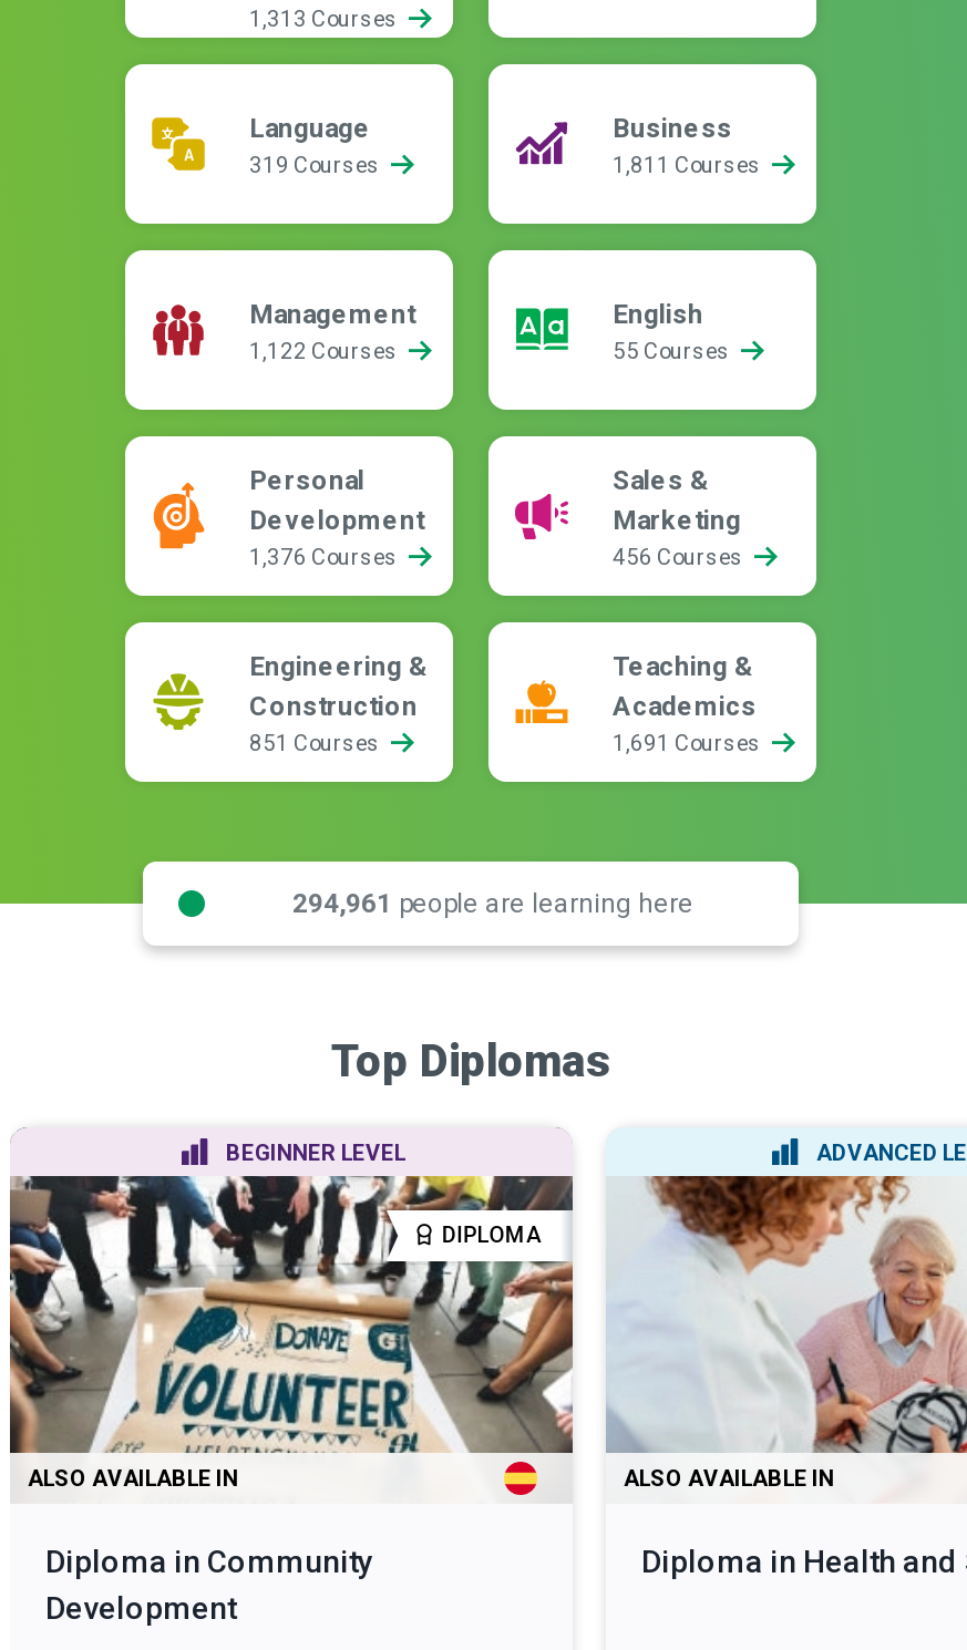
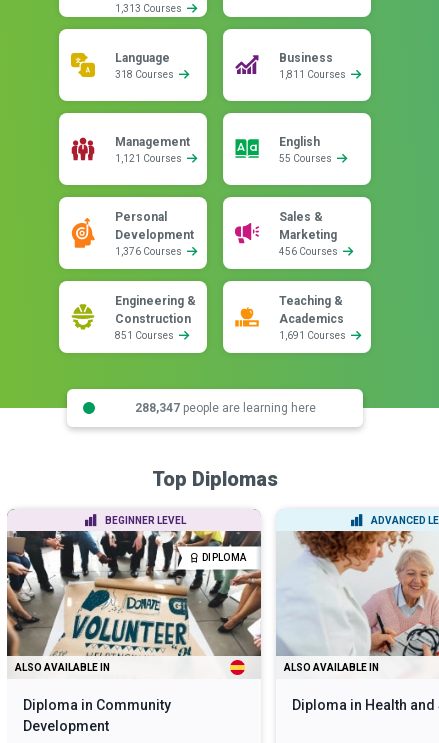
- 319 Courses
+ 318 Courses

- 1,122 Courses
+ 1,121 Courses

- 294,961 people are learning here
+ 288,347 people are learning here
